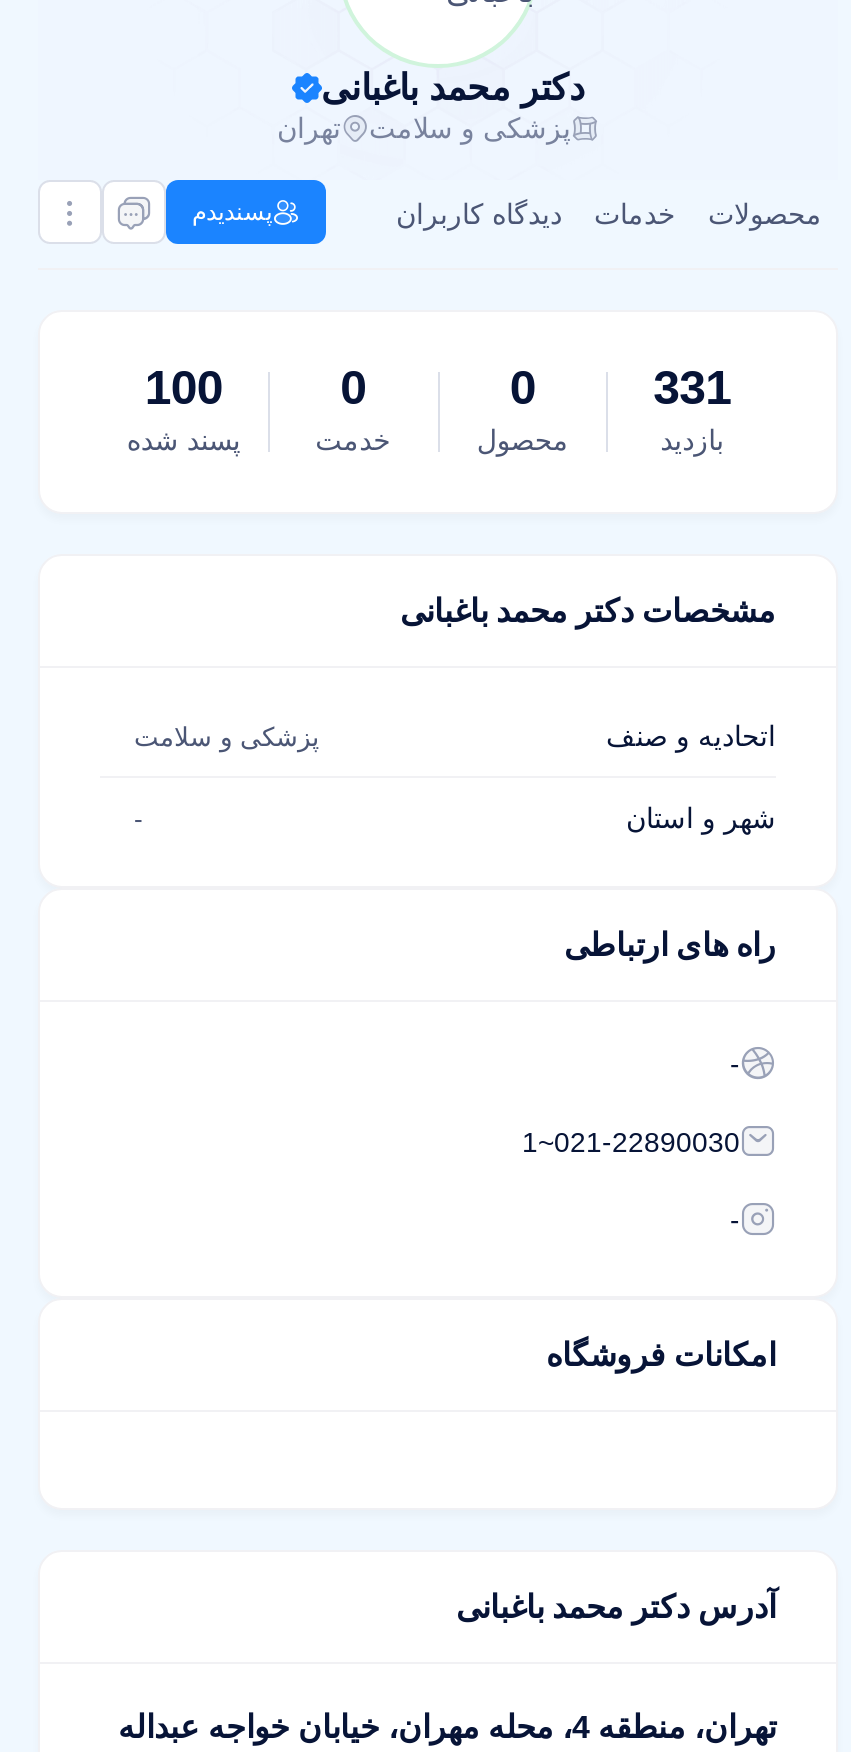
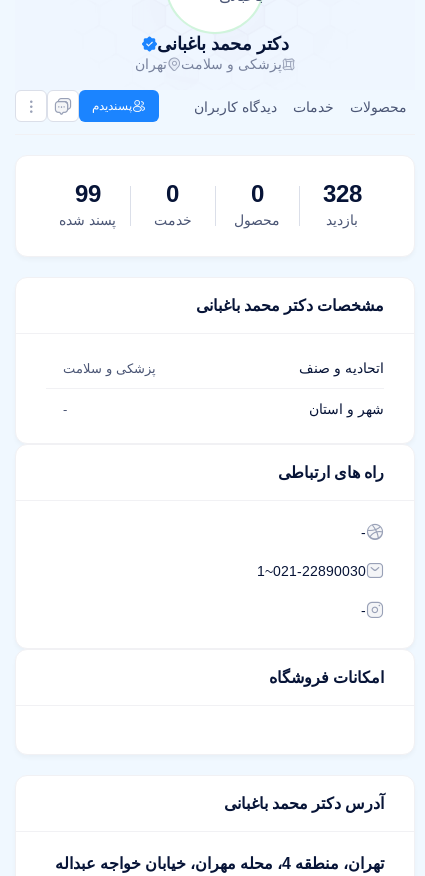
- 100
+ 99

- 331
+ 328
